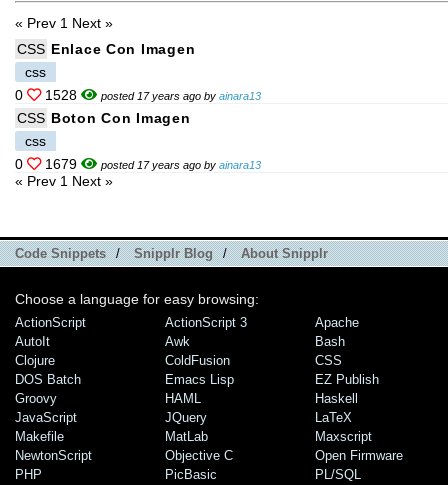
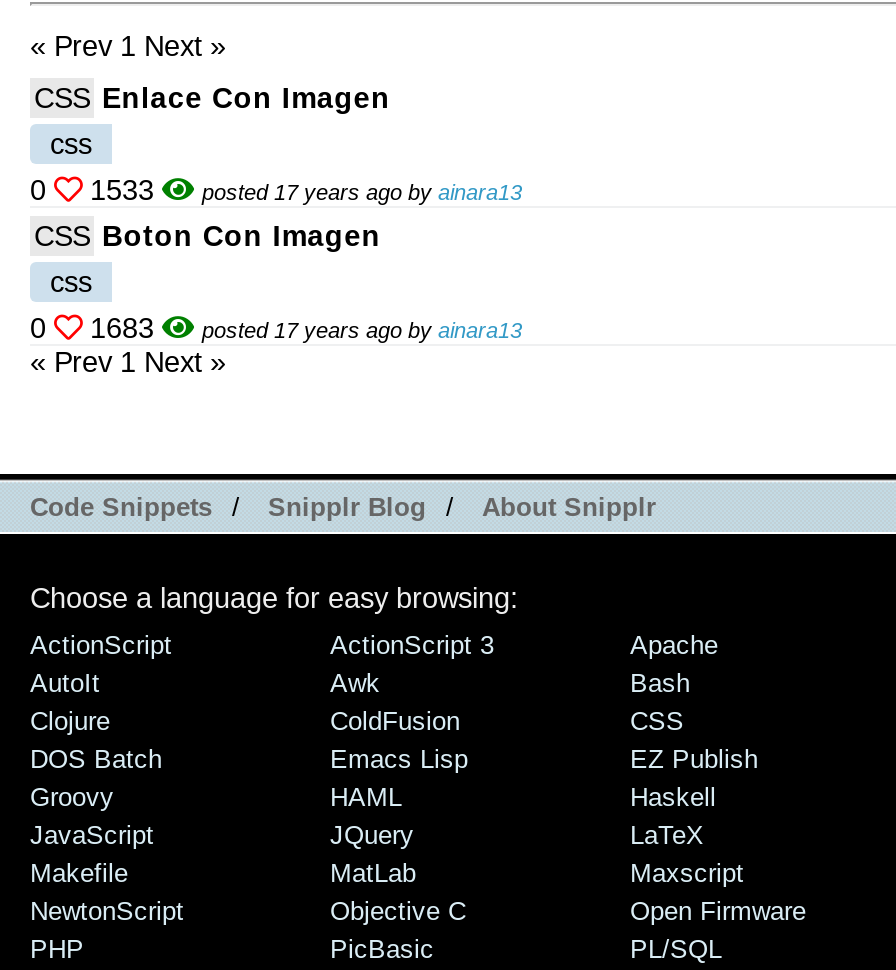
- 0 1528 posted 17 years ago by ainara13
+ 0 1533 posted 17 years ago by ainara13

- 0 1679 posted 17 years ago by ainara13
+ 0 1683 posted 17 years ago by ainara13
